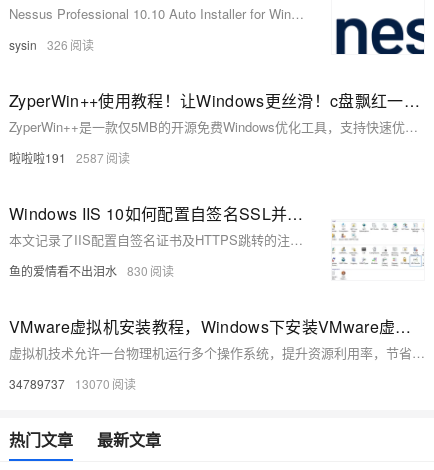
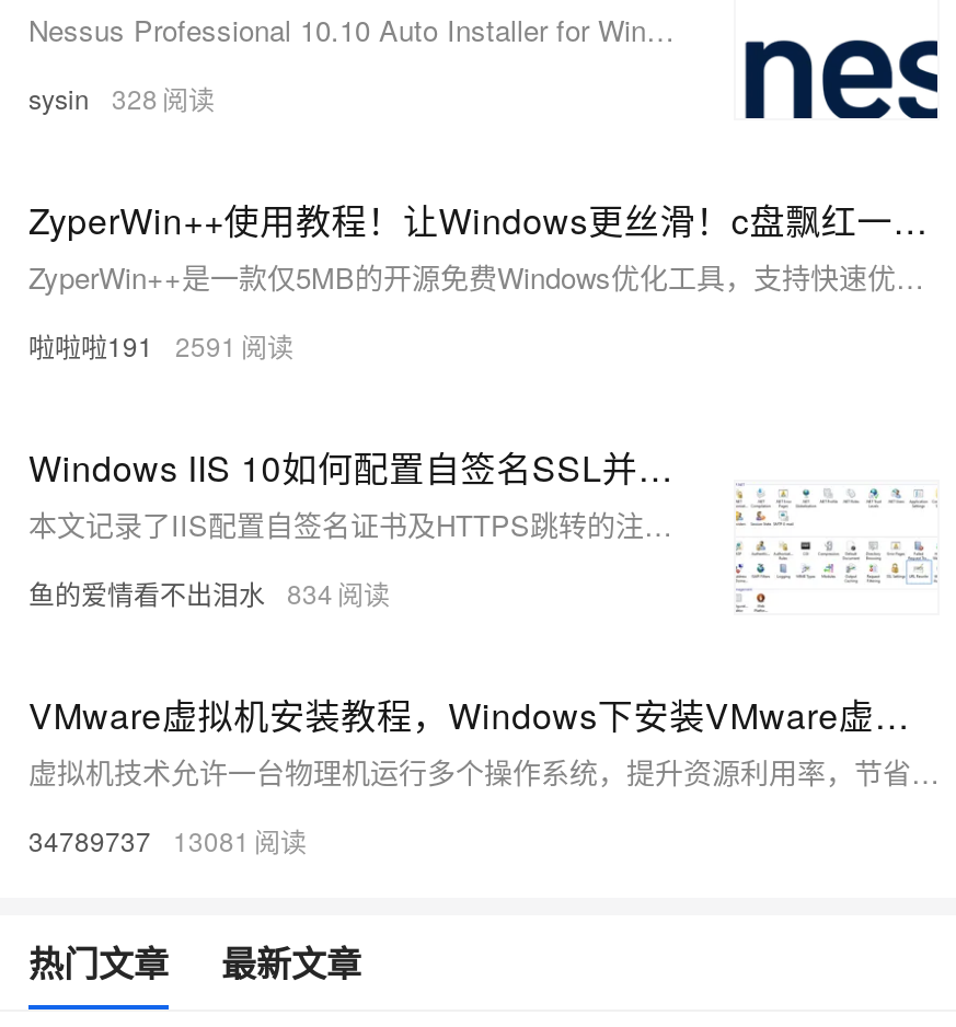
- sysin 326
+ sysin 328

- 啦啦啦191 2587
+ 啦啦啦191 2591

- 鱼的爱情看不出泪水 830
+ 鱼的爱情看不出泪水 834

- 34789737 13070
+ 34789737 13081
